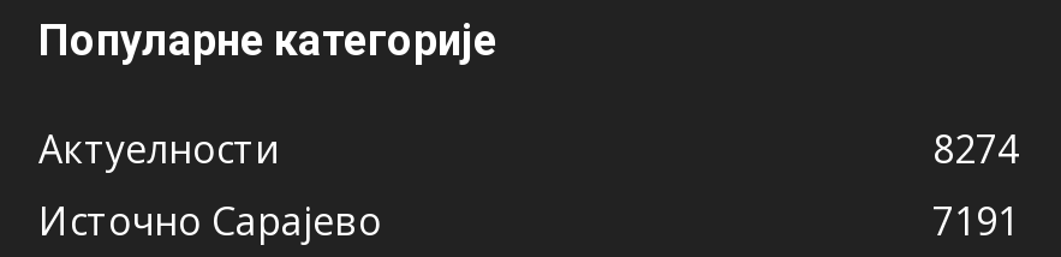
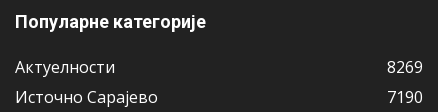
- 8274
+ 8269

- 7191
+ 7190
